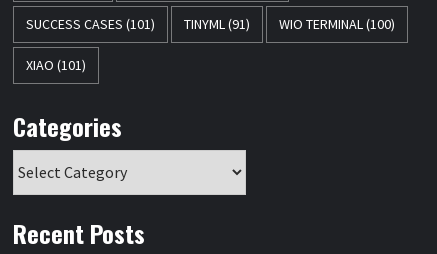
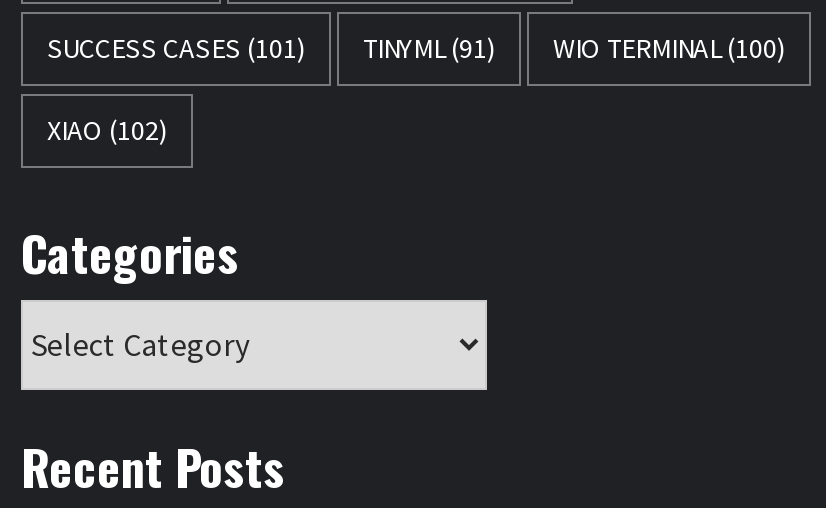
- XIAO (101)
+ XIAO (102)
